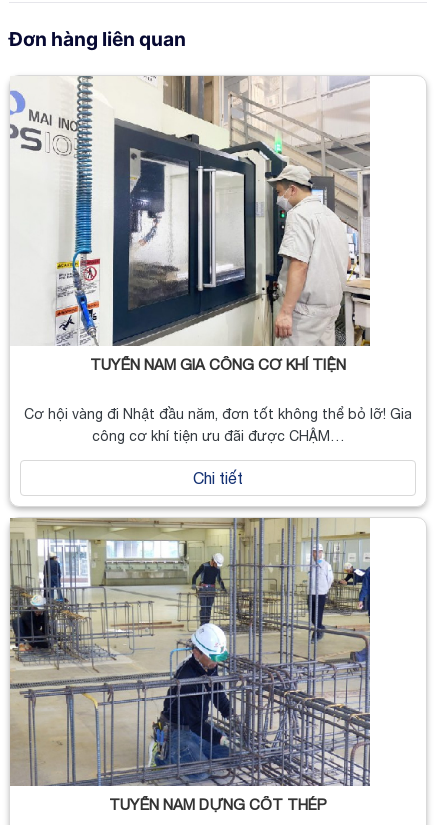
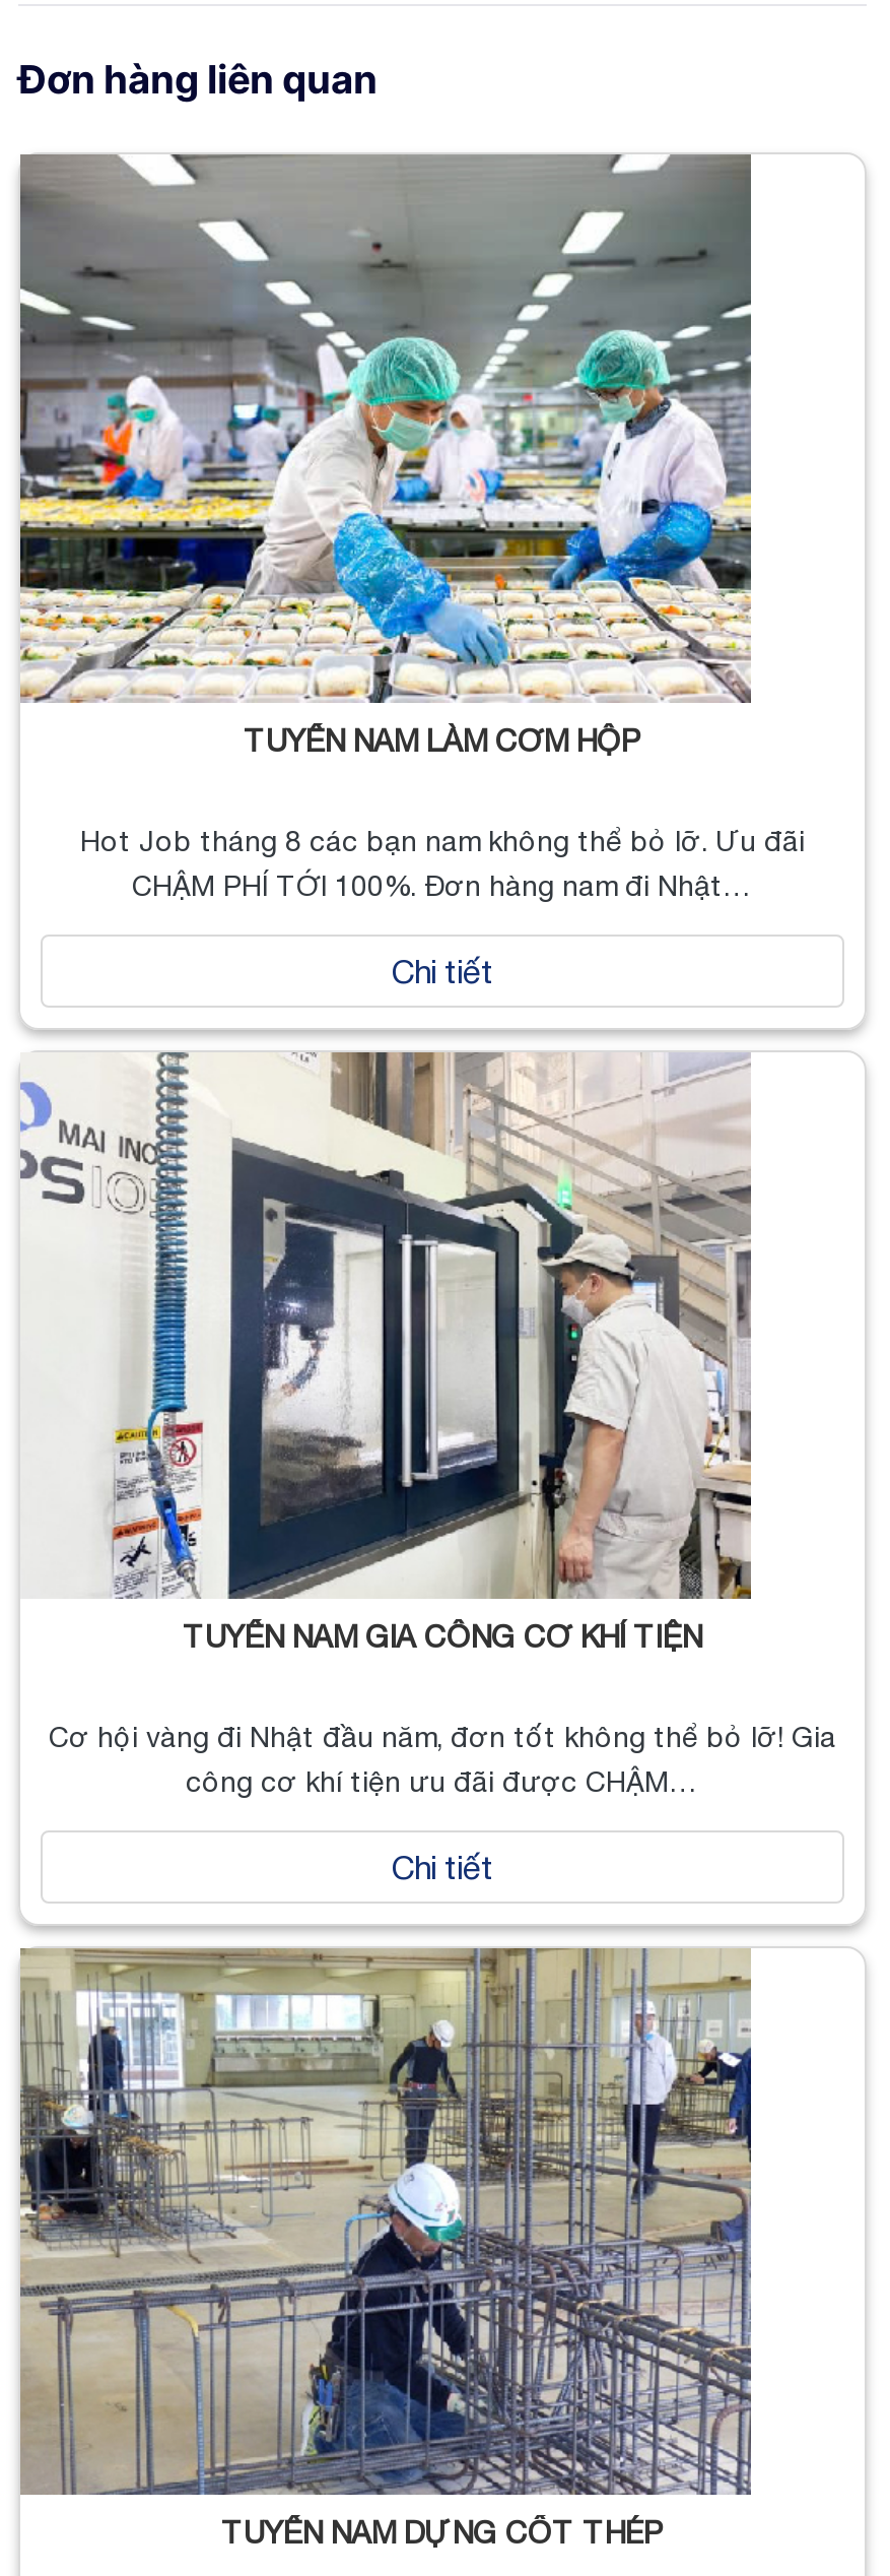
+ [image]
+ TUYỂN NAM LÀM CƠM HỘP
+ Hot Job tháng 8 các bạn nam không thể bỏ lỡ. Ưu đãi
+ CHẬM PHÍ TỚI 100%. Đơn hàng nam đi Nhật…
+ Chi tiết
